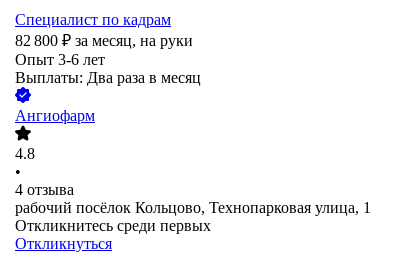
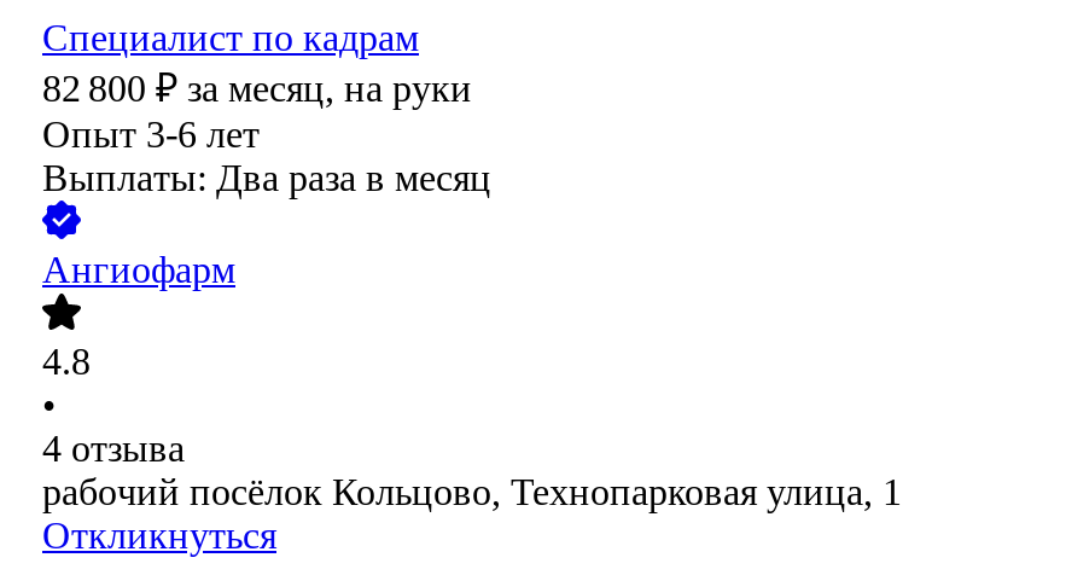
- Откликнитесь среди первых
